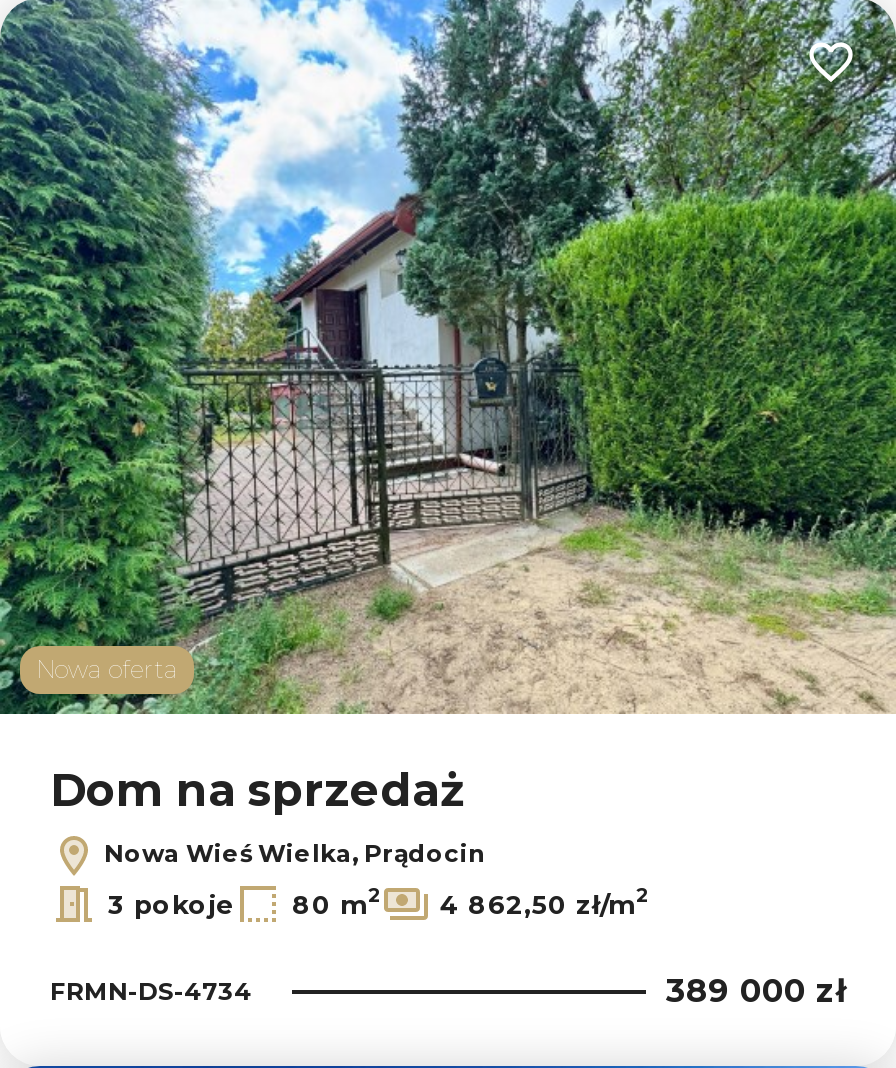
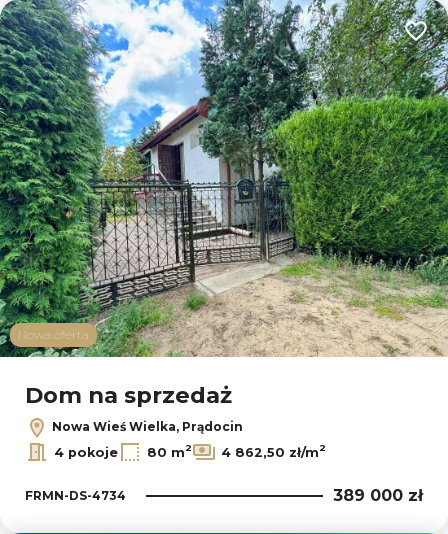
- 3 pokoje 80 m2 4 862,50 zł/m2
+ 4 pokoje 80 m2 4 862,50 zł/m2
